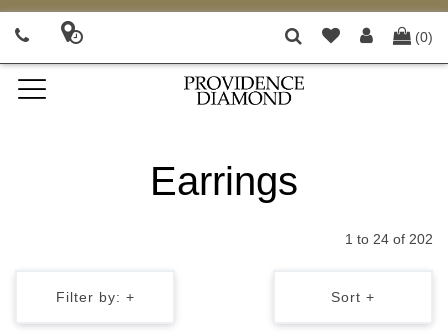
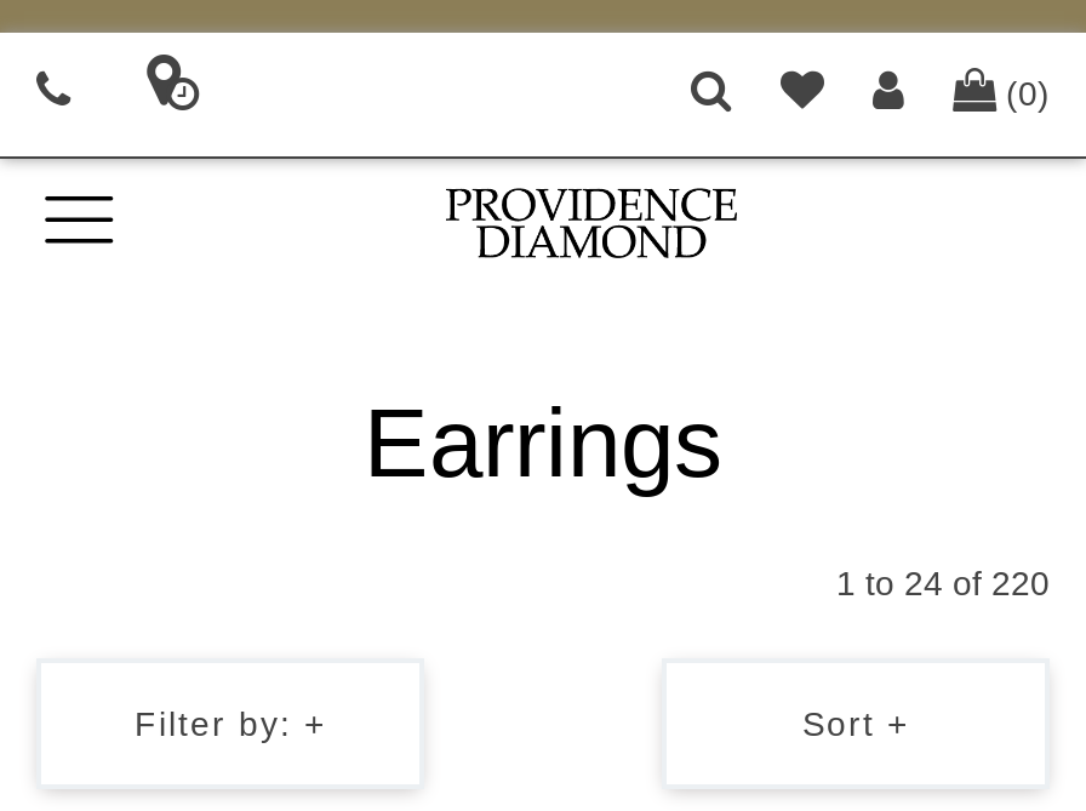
- 1 to 24 of 202
+ 1 to 24 of 220
